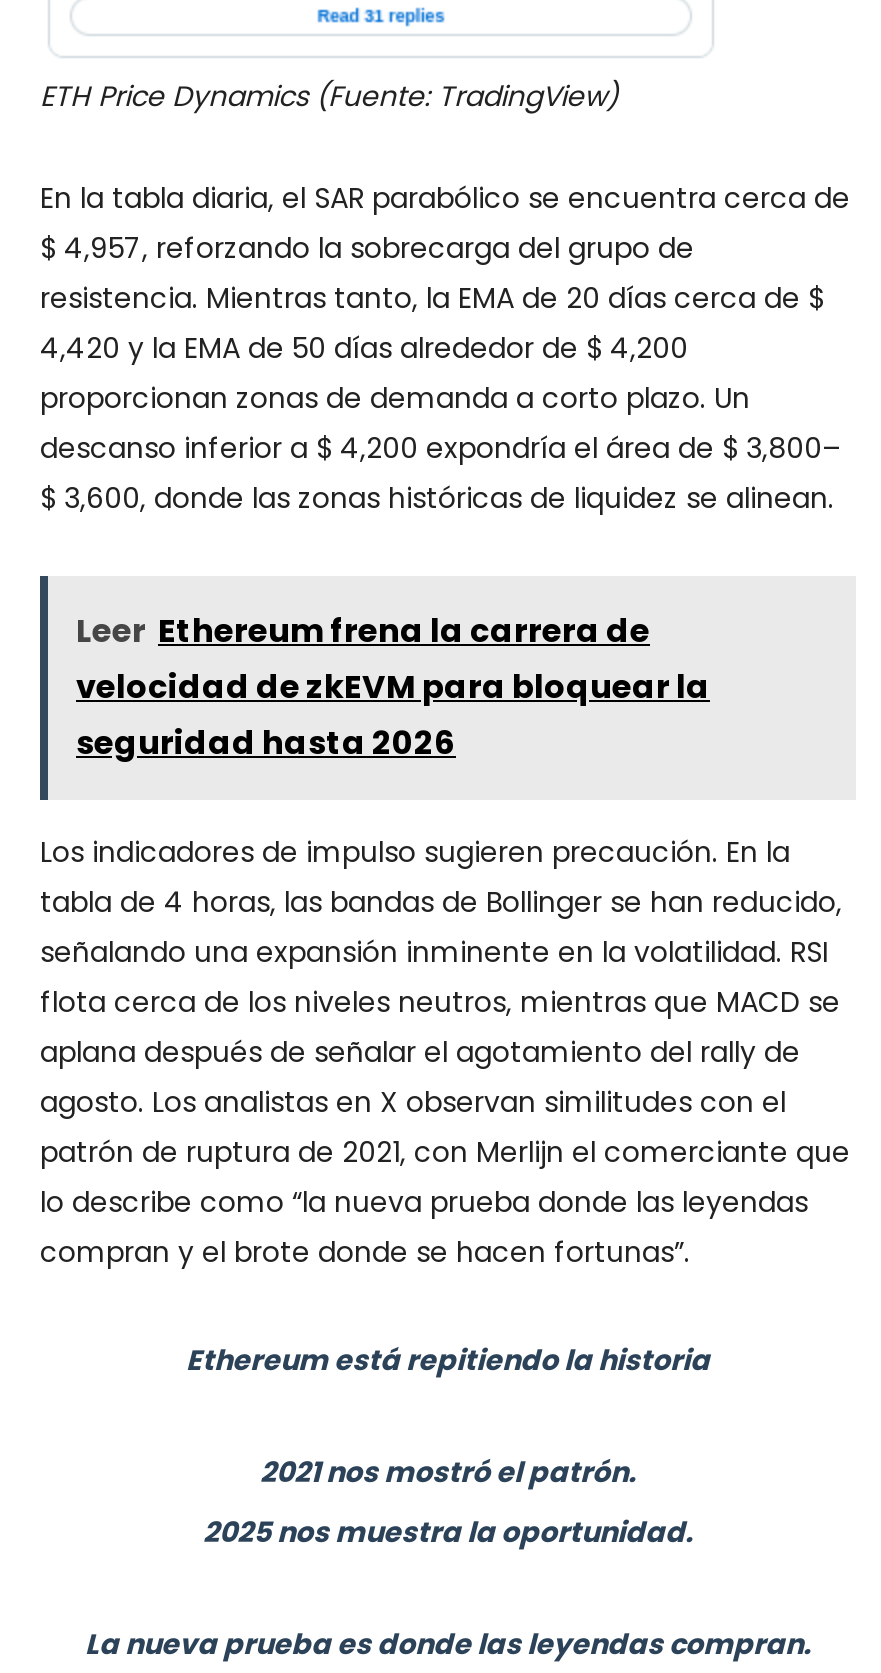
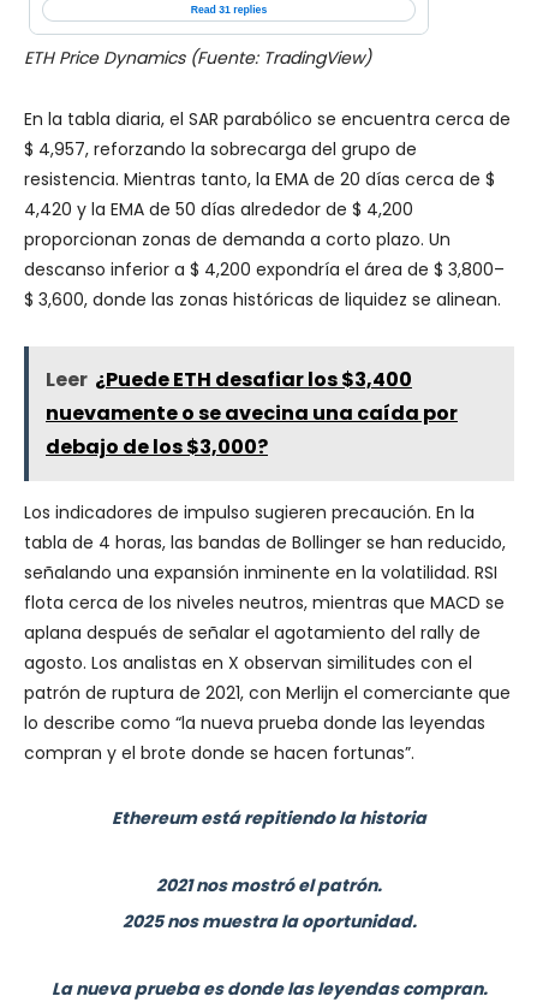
- Leer Ethereum frena la carrera de
- velocidad de zkEVM para bloquear la
- seguridad hasta 2026
+ Leer ¿Puede ETH desafiar los $3,400
+ nuevamente o se avecina una caída por
+ debajo de los $3,000?
